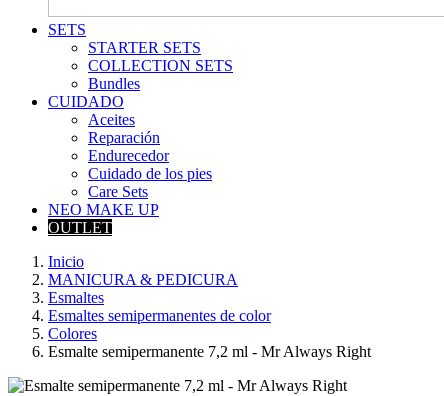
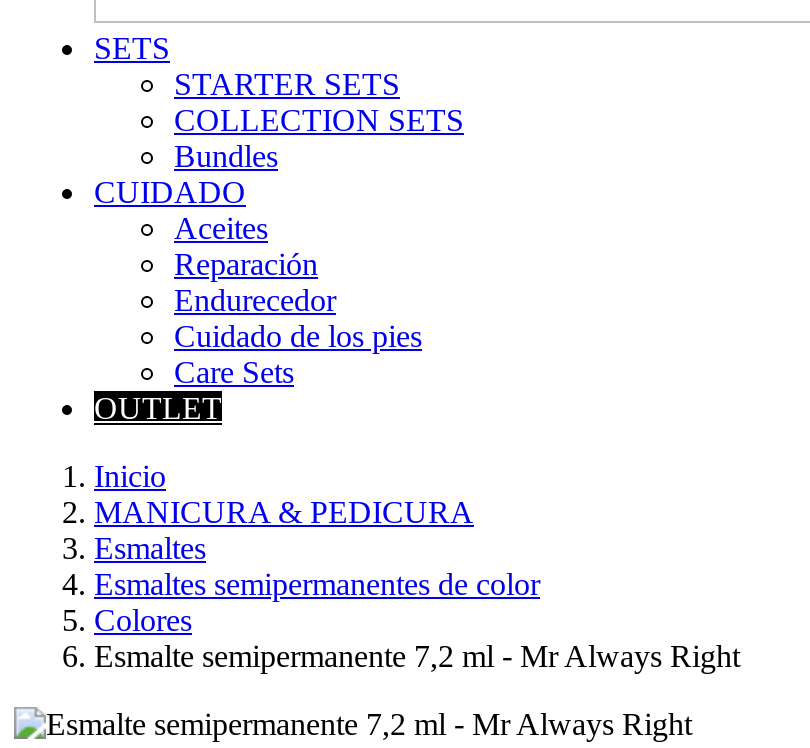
- NEO MAKE UP
